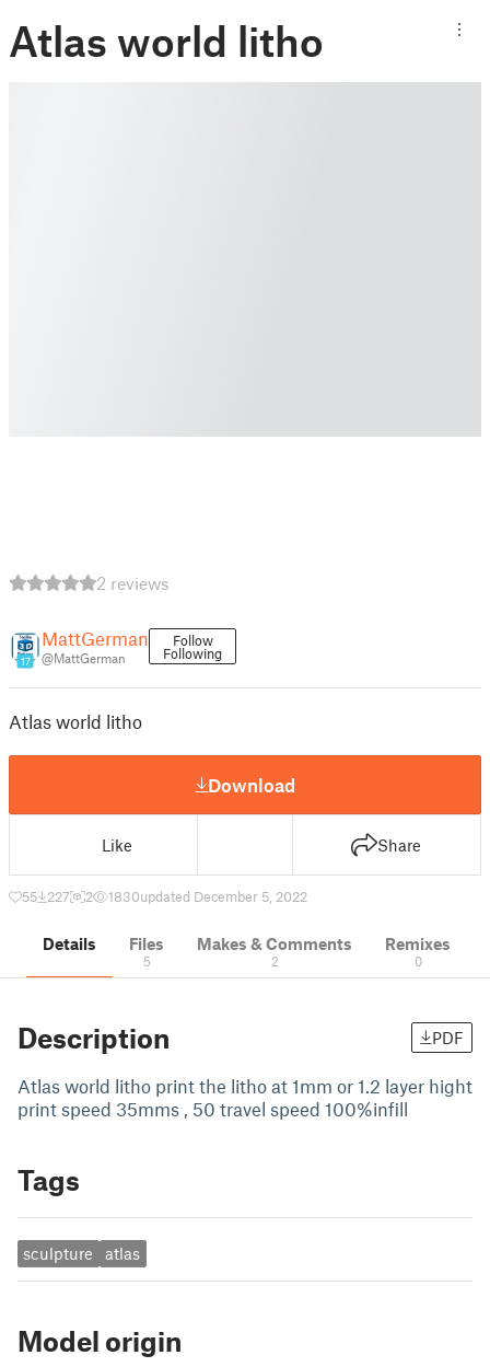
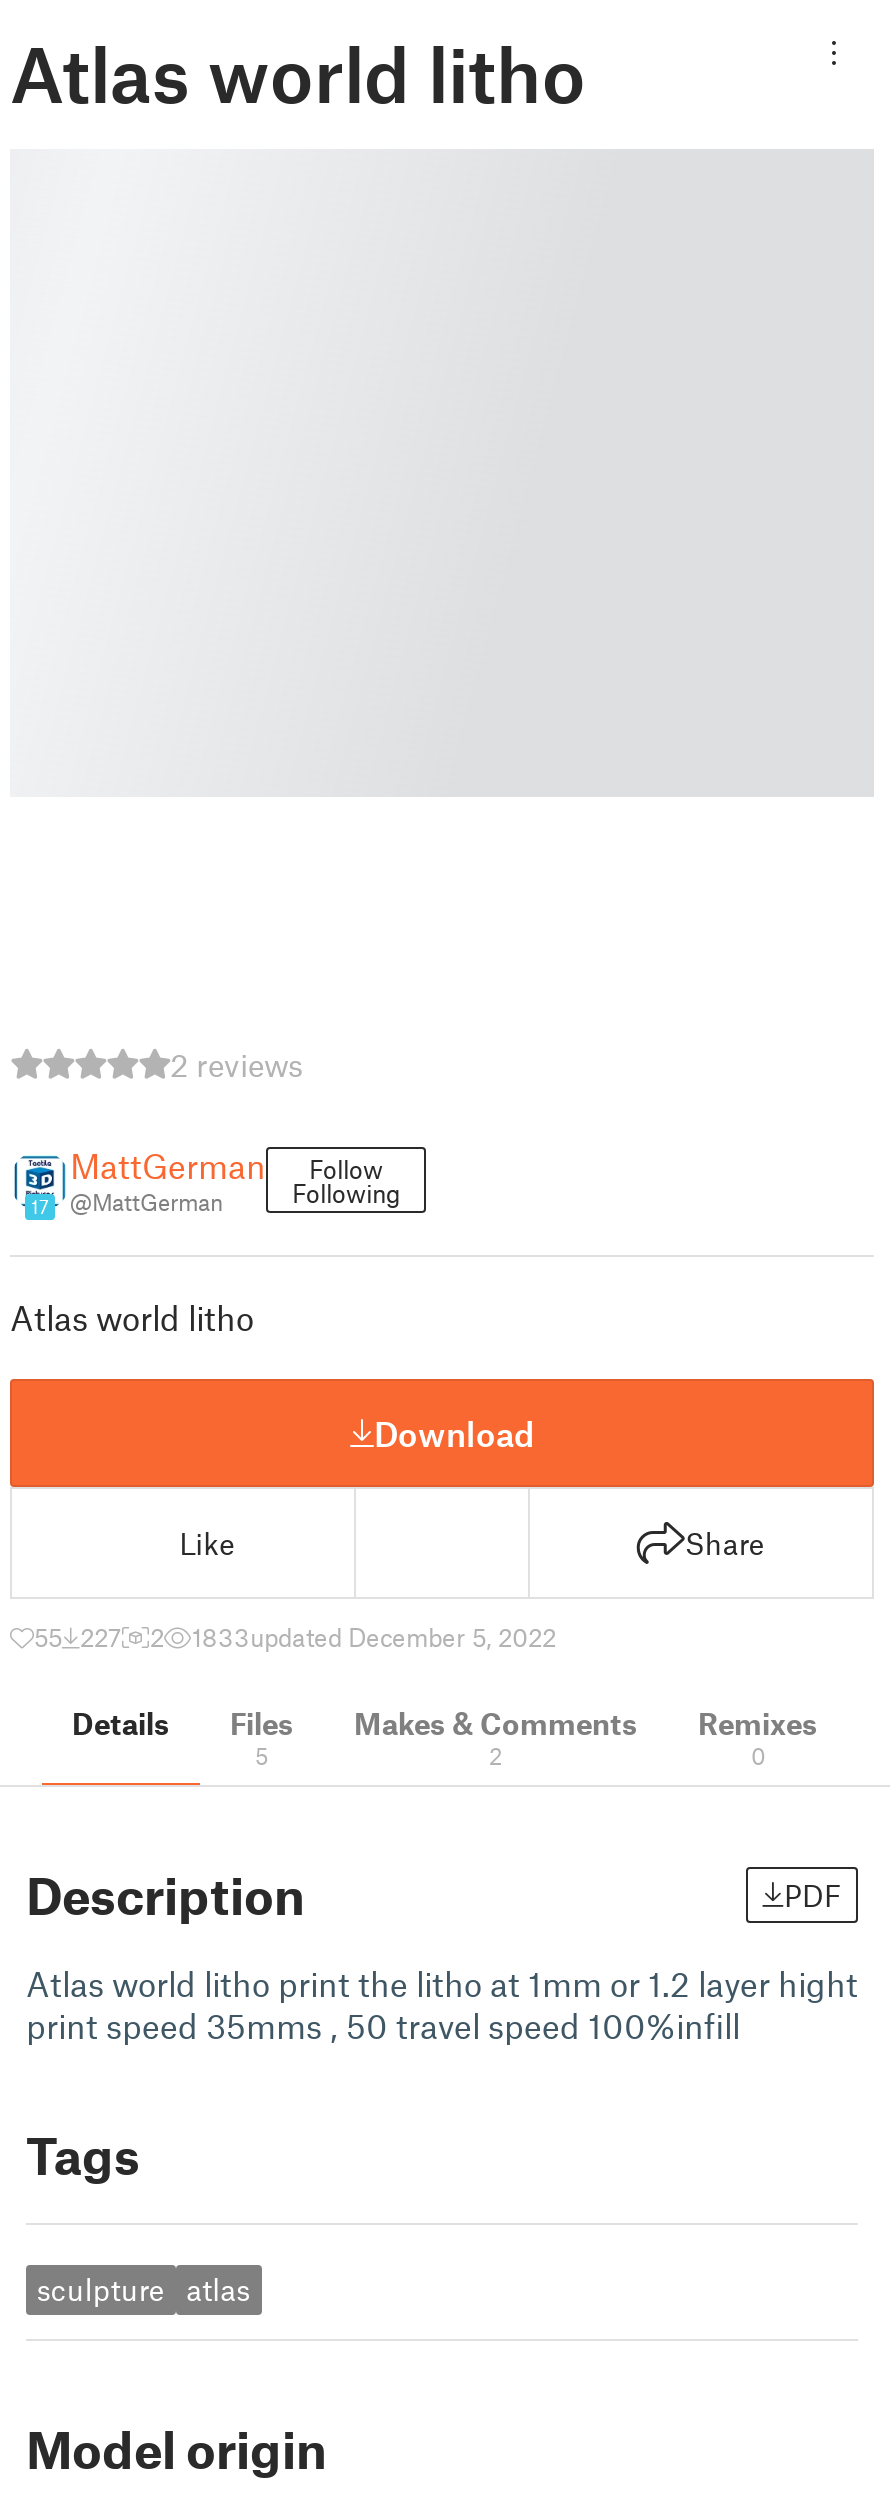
- 1830updated December 5, 2022
+ 1833updated December 5, 2022
